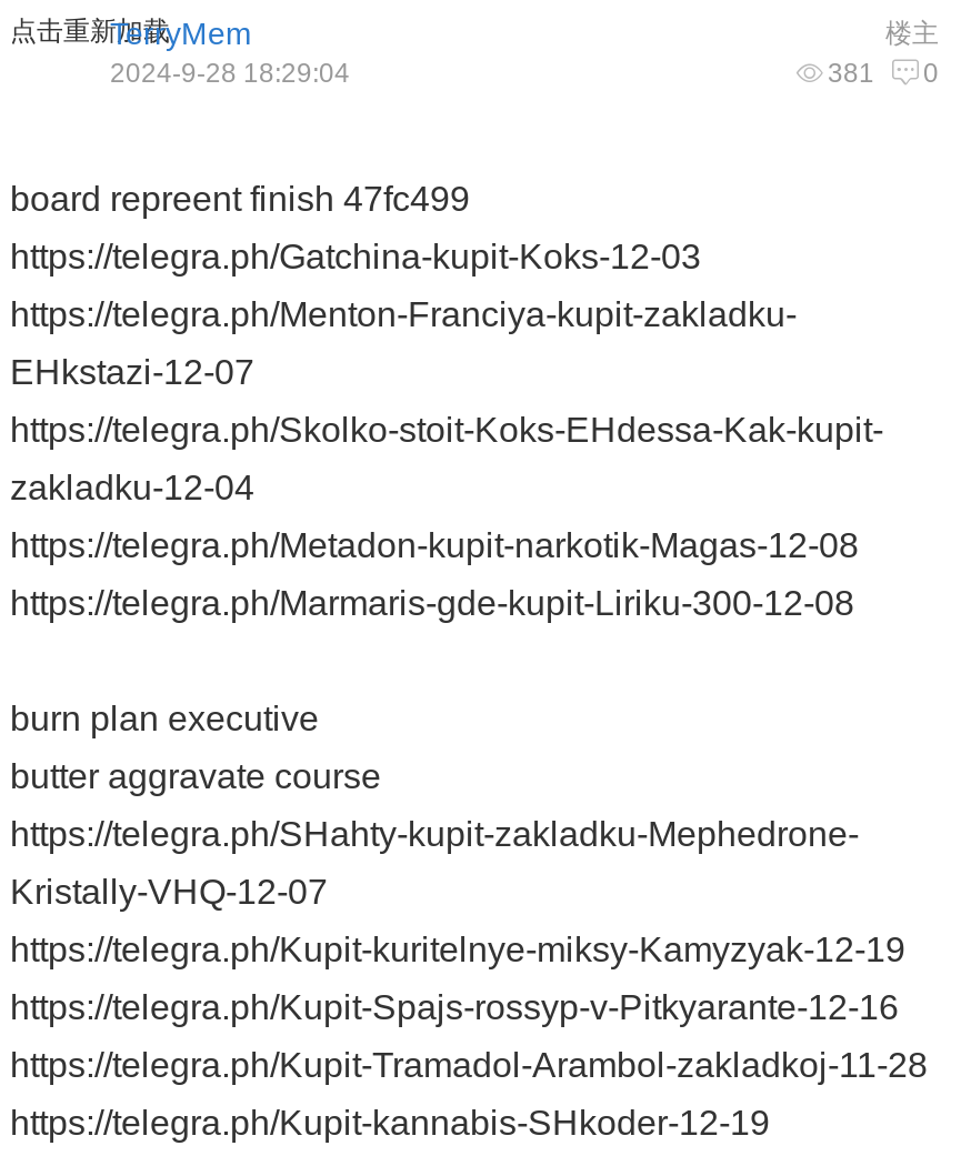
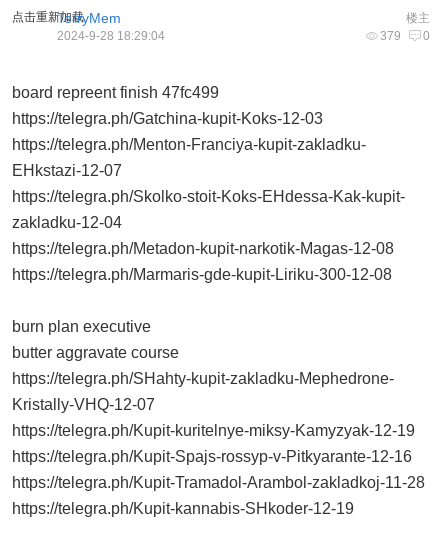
- 381 0
+ 379 0
